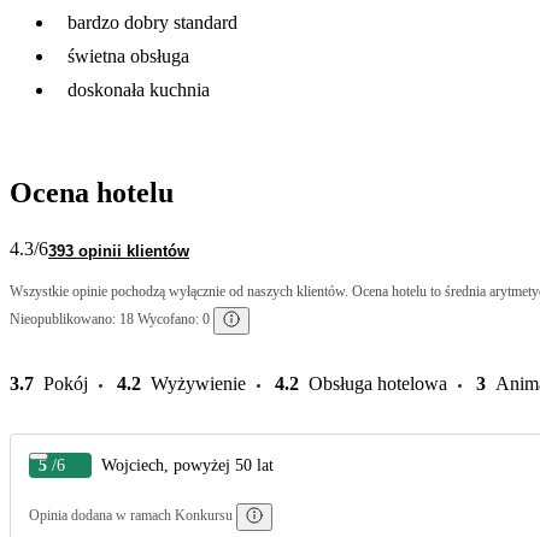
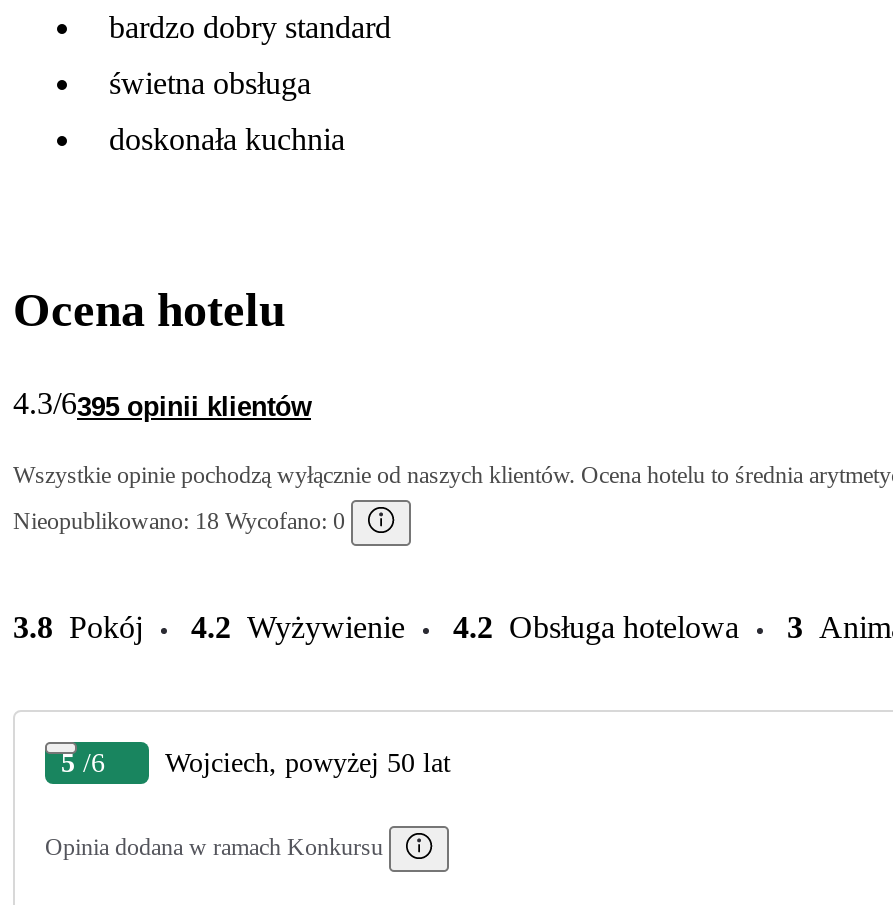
- 4.3/6393 opinii klientów
+ 4.3/6395 opinii klientów

- 3.7 Pokój
+ 3.8 Pokój
